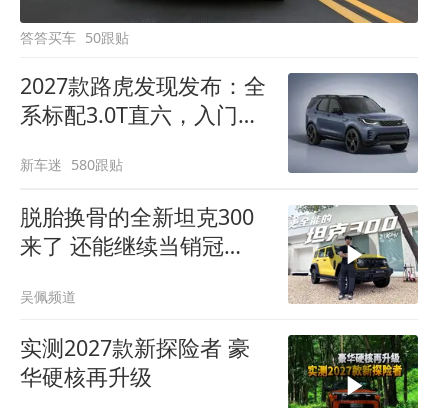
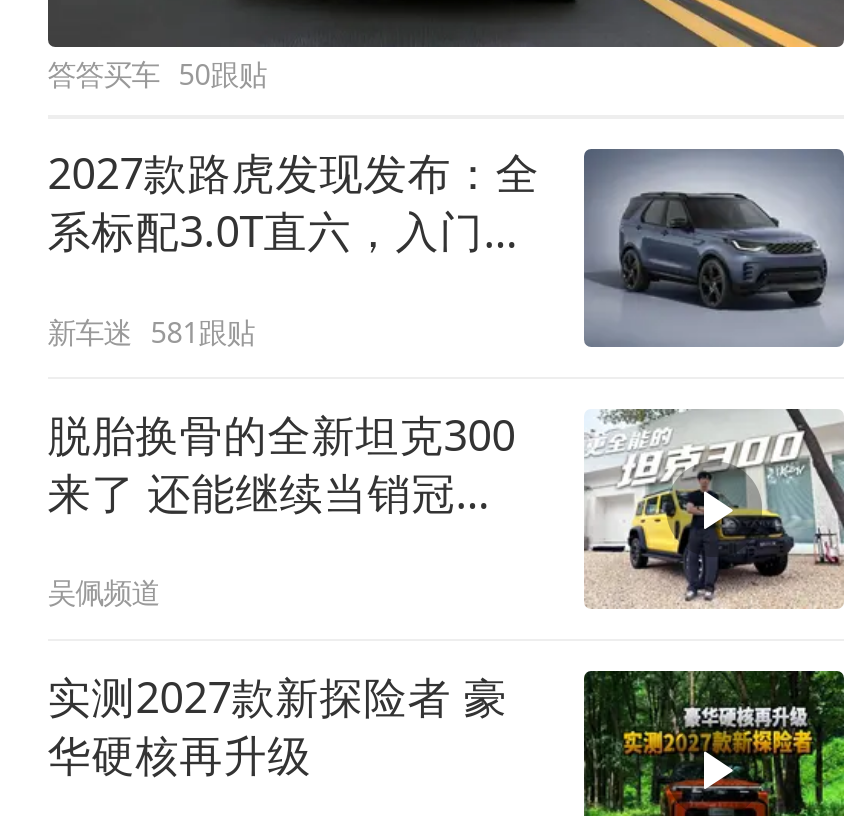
- 新车迷 580跟贴
+ 新车迷 581跟贴
